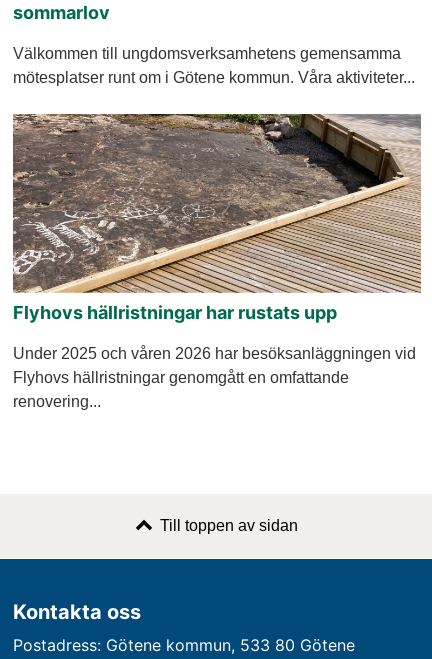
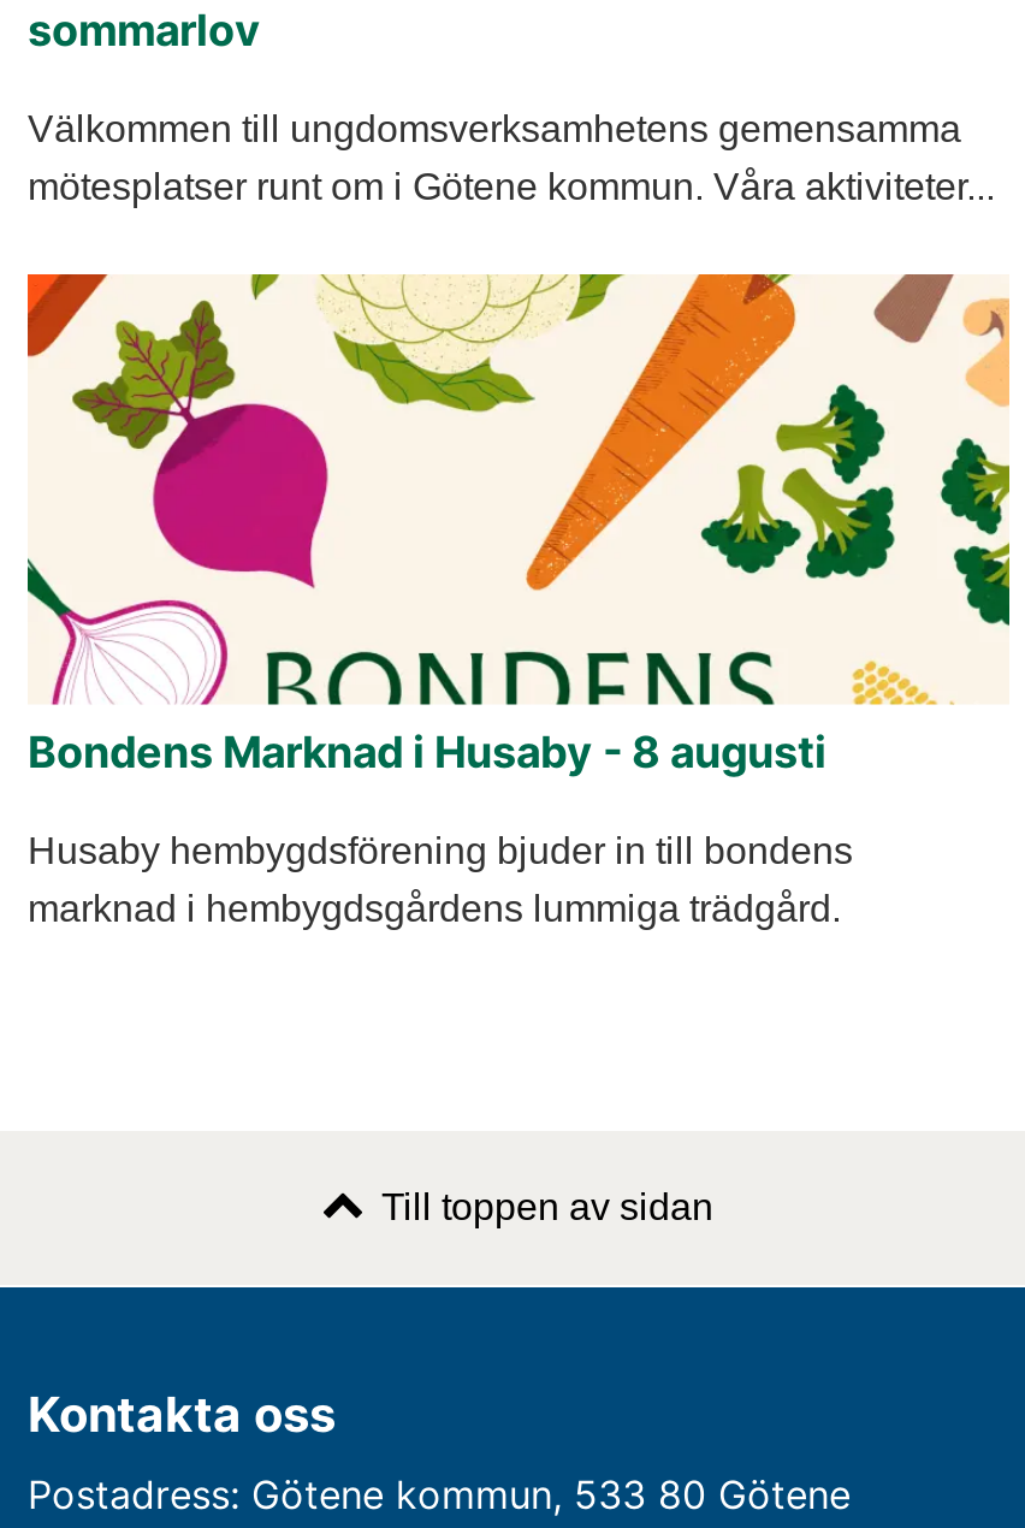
- [image]
- Flyhovs hällristningar har rustats upp
+ [image]
+ Bondens Marknad i Husaby - 8 augusti

- Under 2025 och våren 2026 har besöksanläggningen vid
- Flyhovs hällristningar genomgått en omfattande
- renovering...
+ Husaby hembygdsförening bjuder in till bondens
+ marknad i hembygdsgårdens lummiga trädgård.
